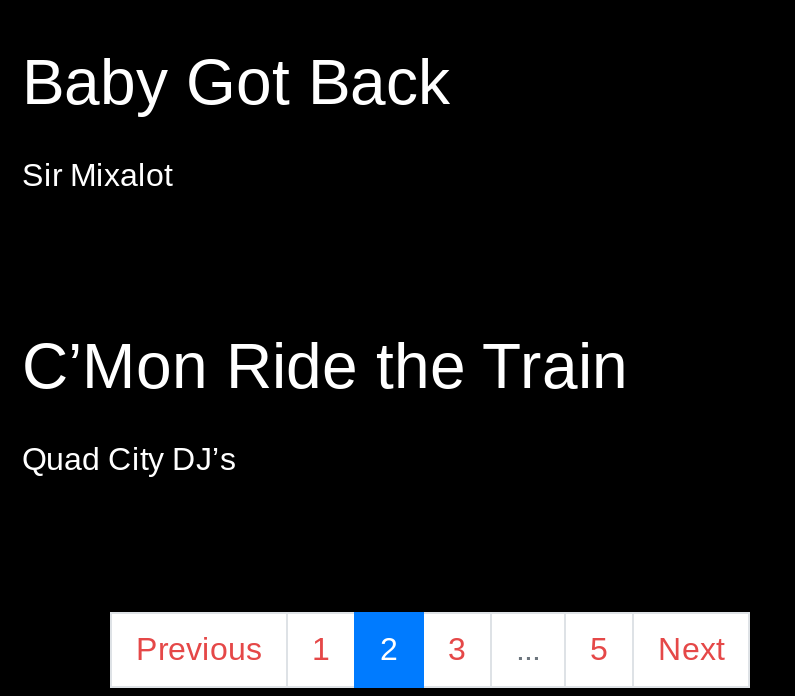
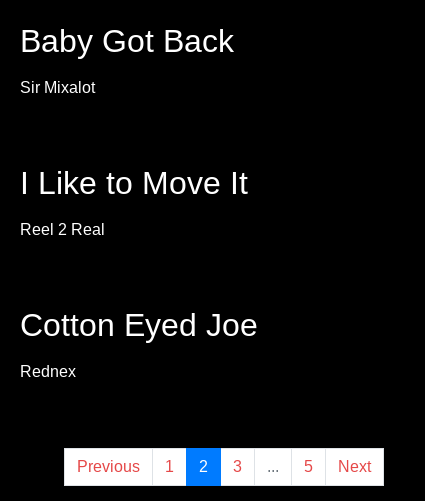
- C’Mon Ride the Train
- Quad City DJ’s
+ I Like to Move It
+ Reel 2 Real
+ Cotton Eyed Joe
+ Rednex
